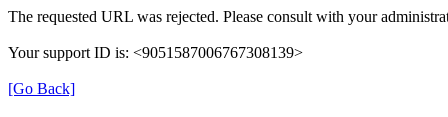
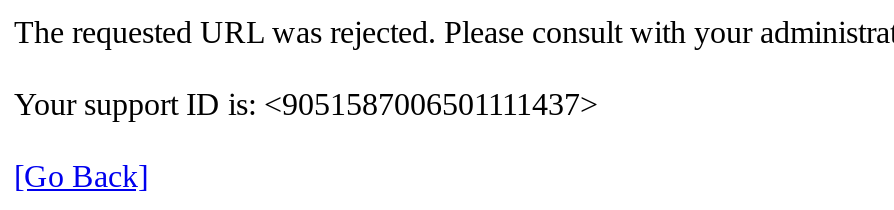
- Your support ID is: <9051587006767308139>
+ Your support ID is: <9051587006501111437>
